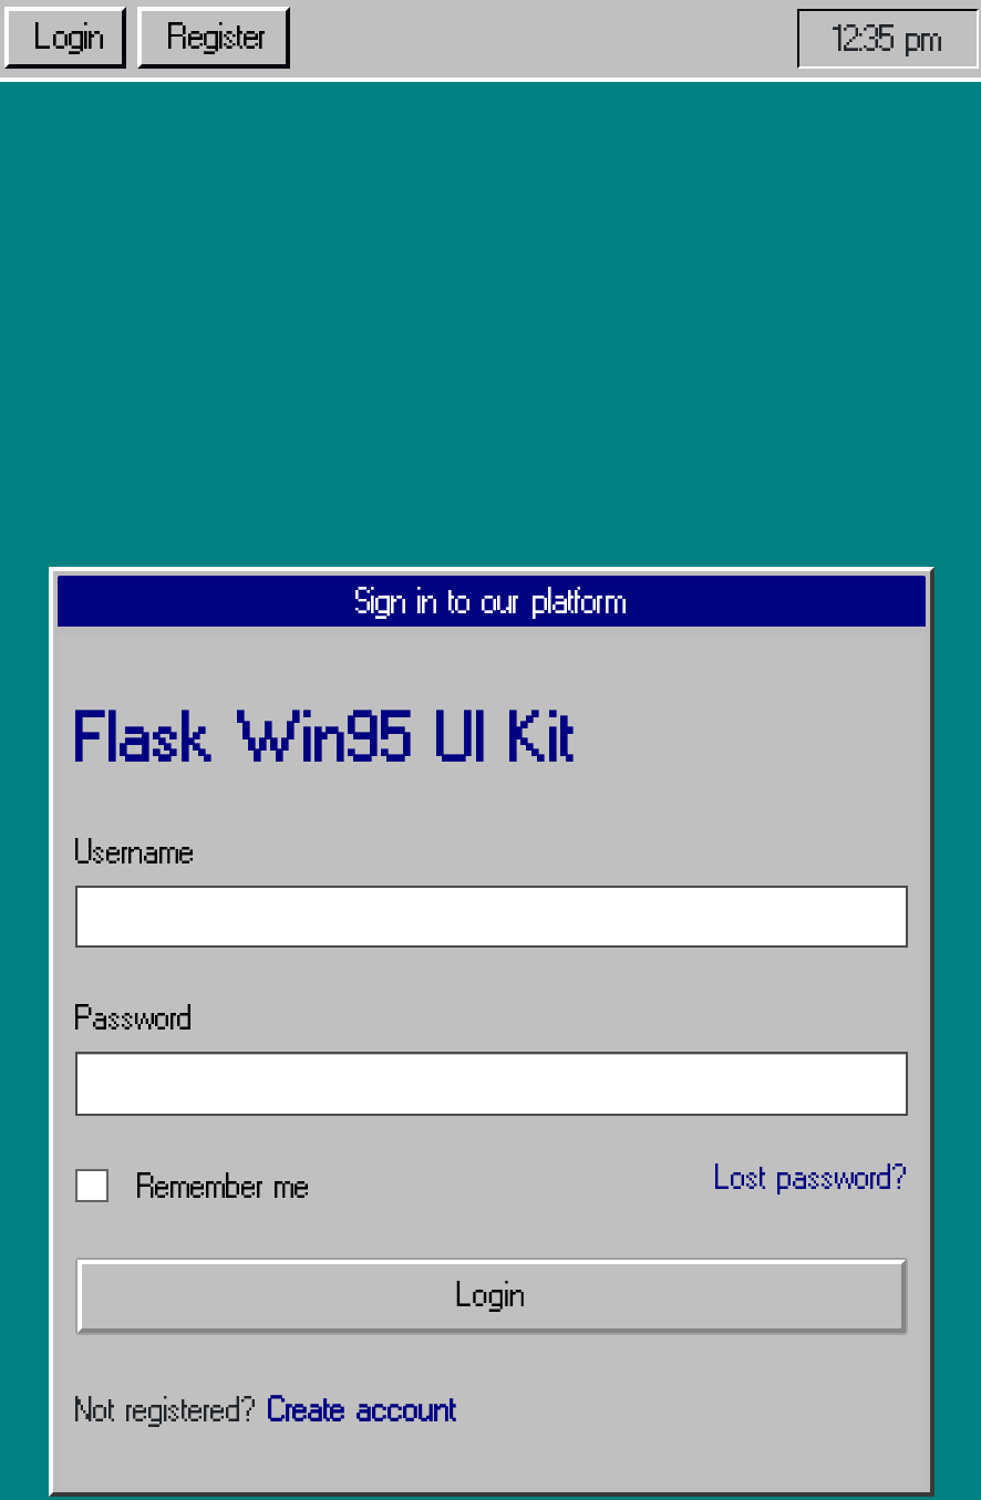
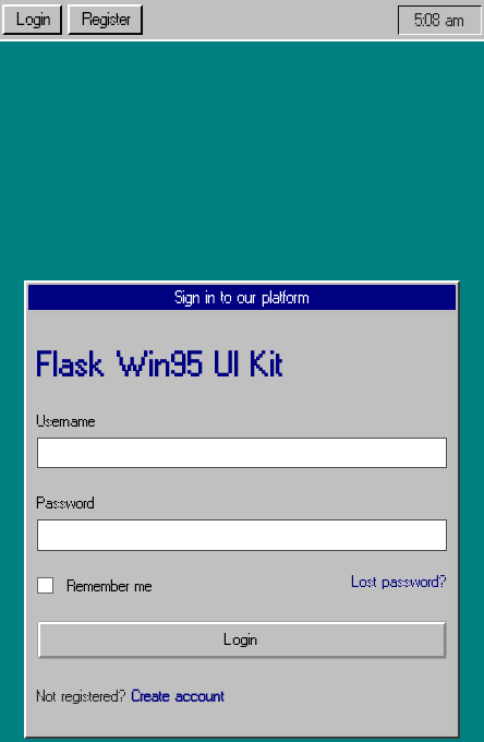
- 12:35 pm
+ 5:08 am
